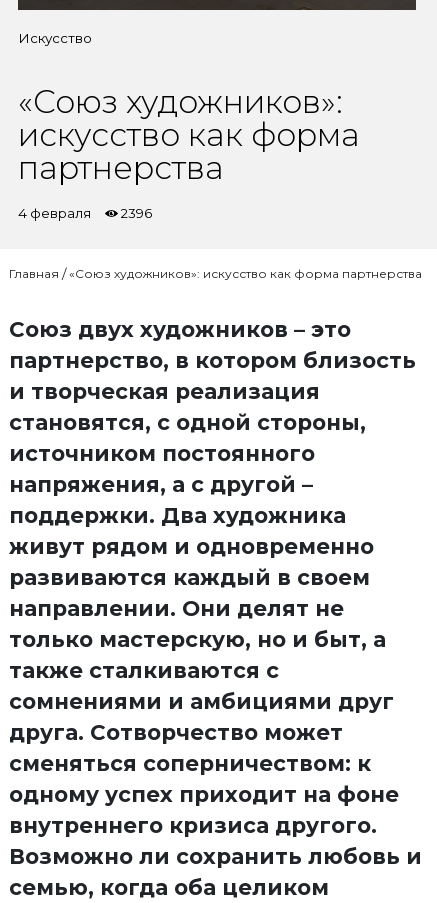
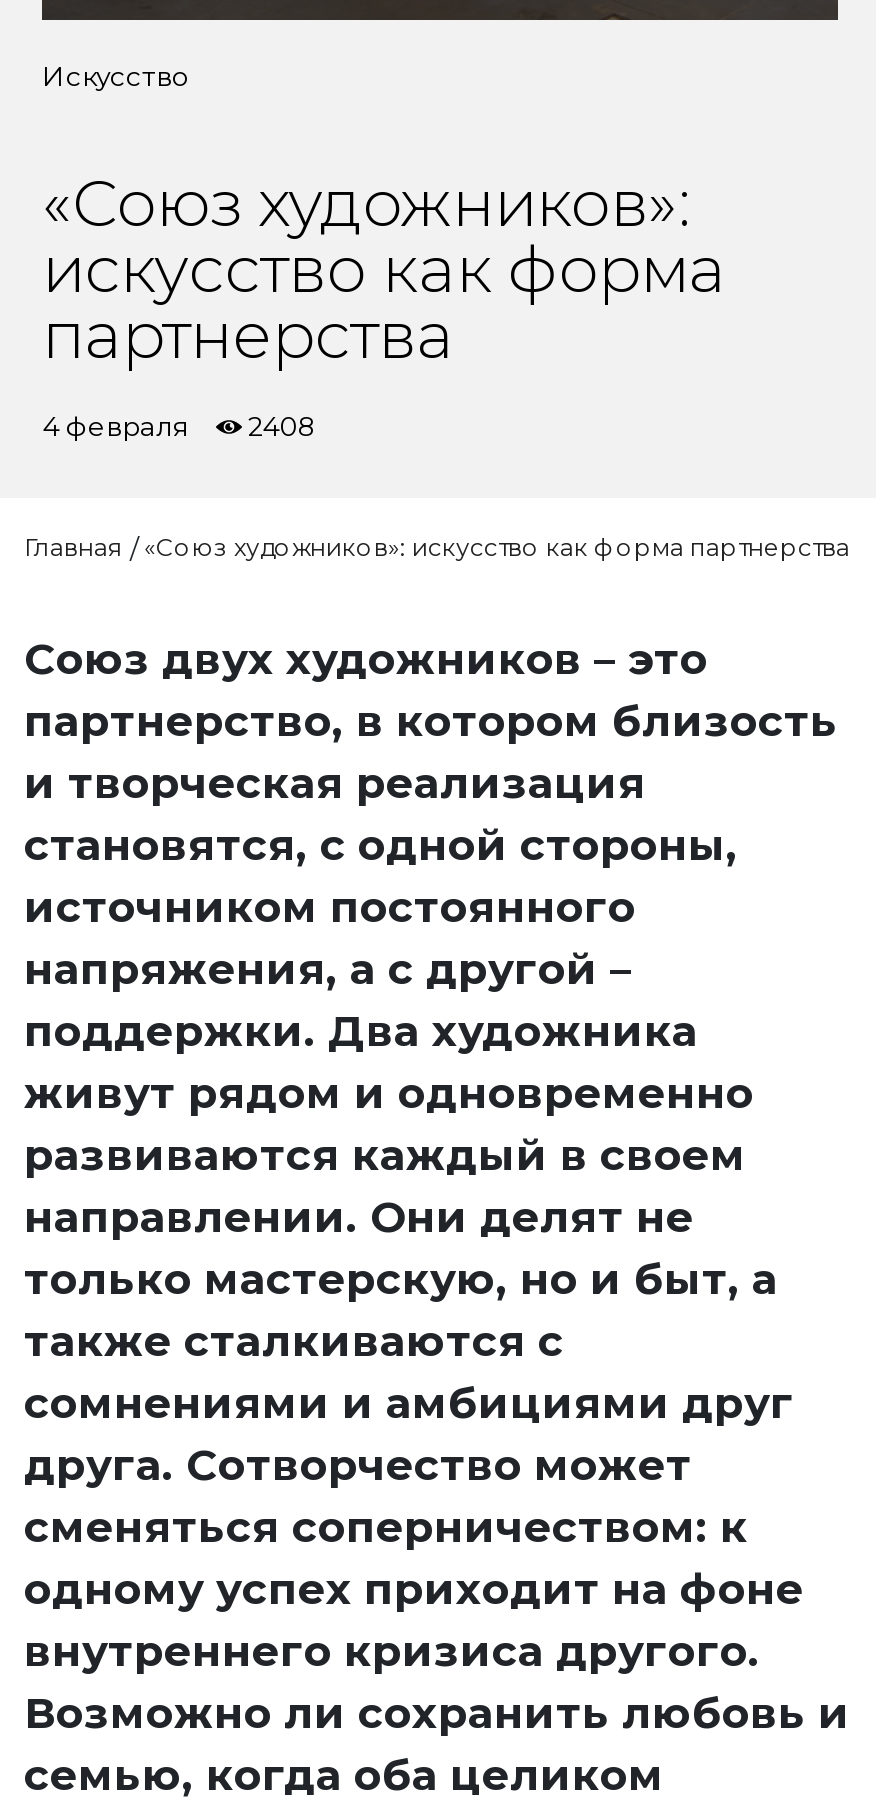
- 4 февраля 2396
+ 4 февраля 2408
